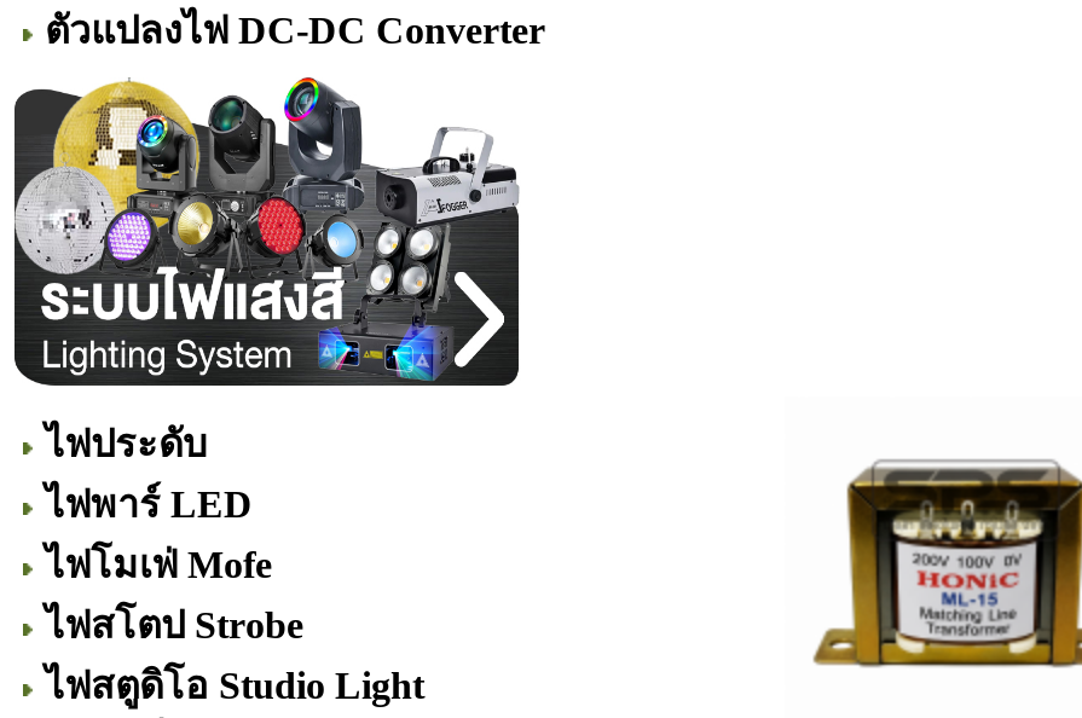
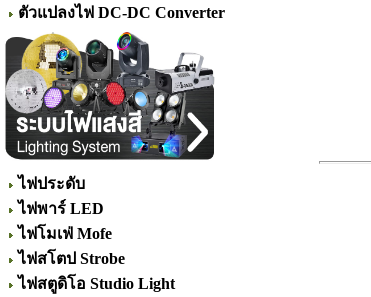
- [image]
